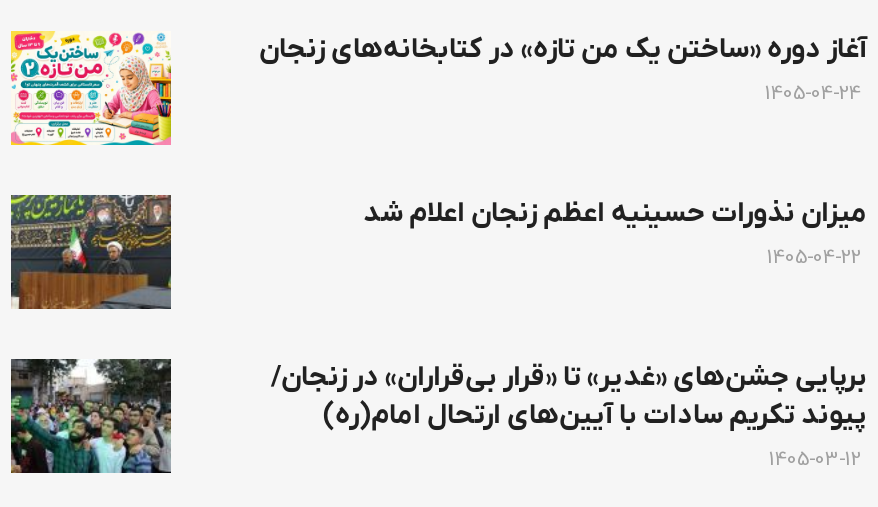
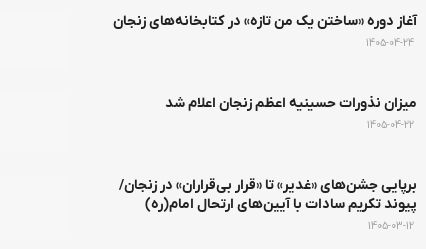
- [image]

- [image]

- [image]
